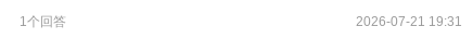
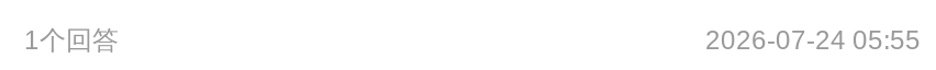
- 2026-07-21 19:31
+ 2026-07-24 05:55
